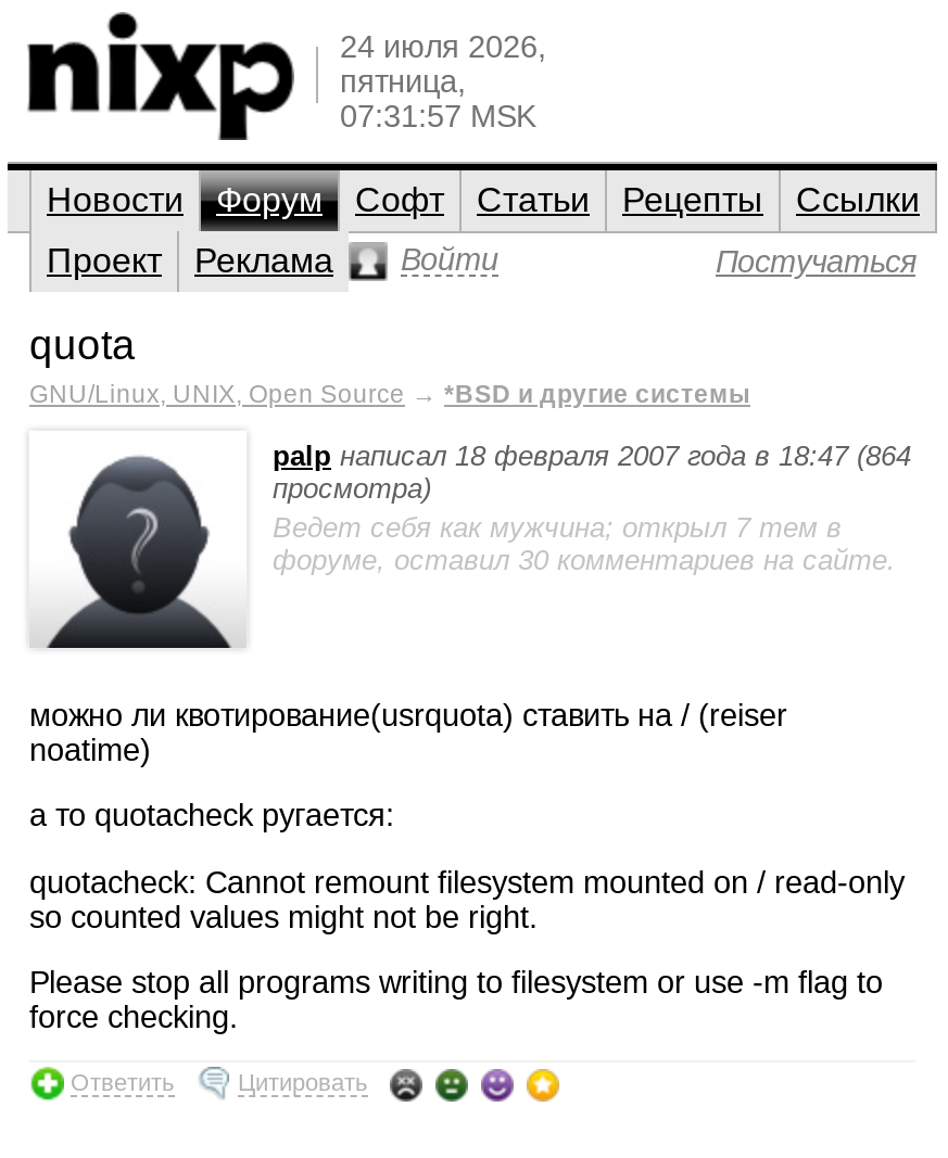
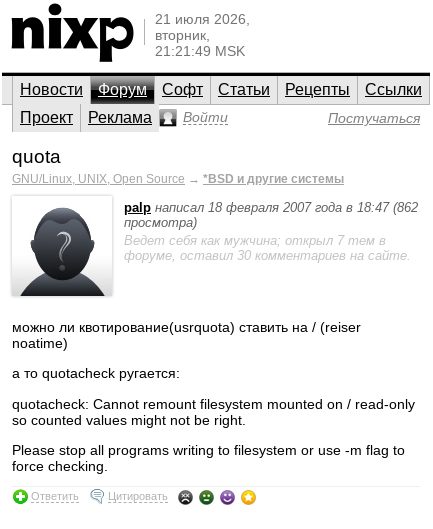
- 24 июля 2026,
- пятница,
- 07:31:57 MSK
+ 21 июля 2026,
+ вторник,
+ 21:21:49 MSK

- palp написал 18 февраля 2007 года в 18:47 (864
+ palp написал 18 февраля 2007 года в 18:47 (862
